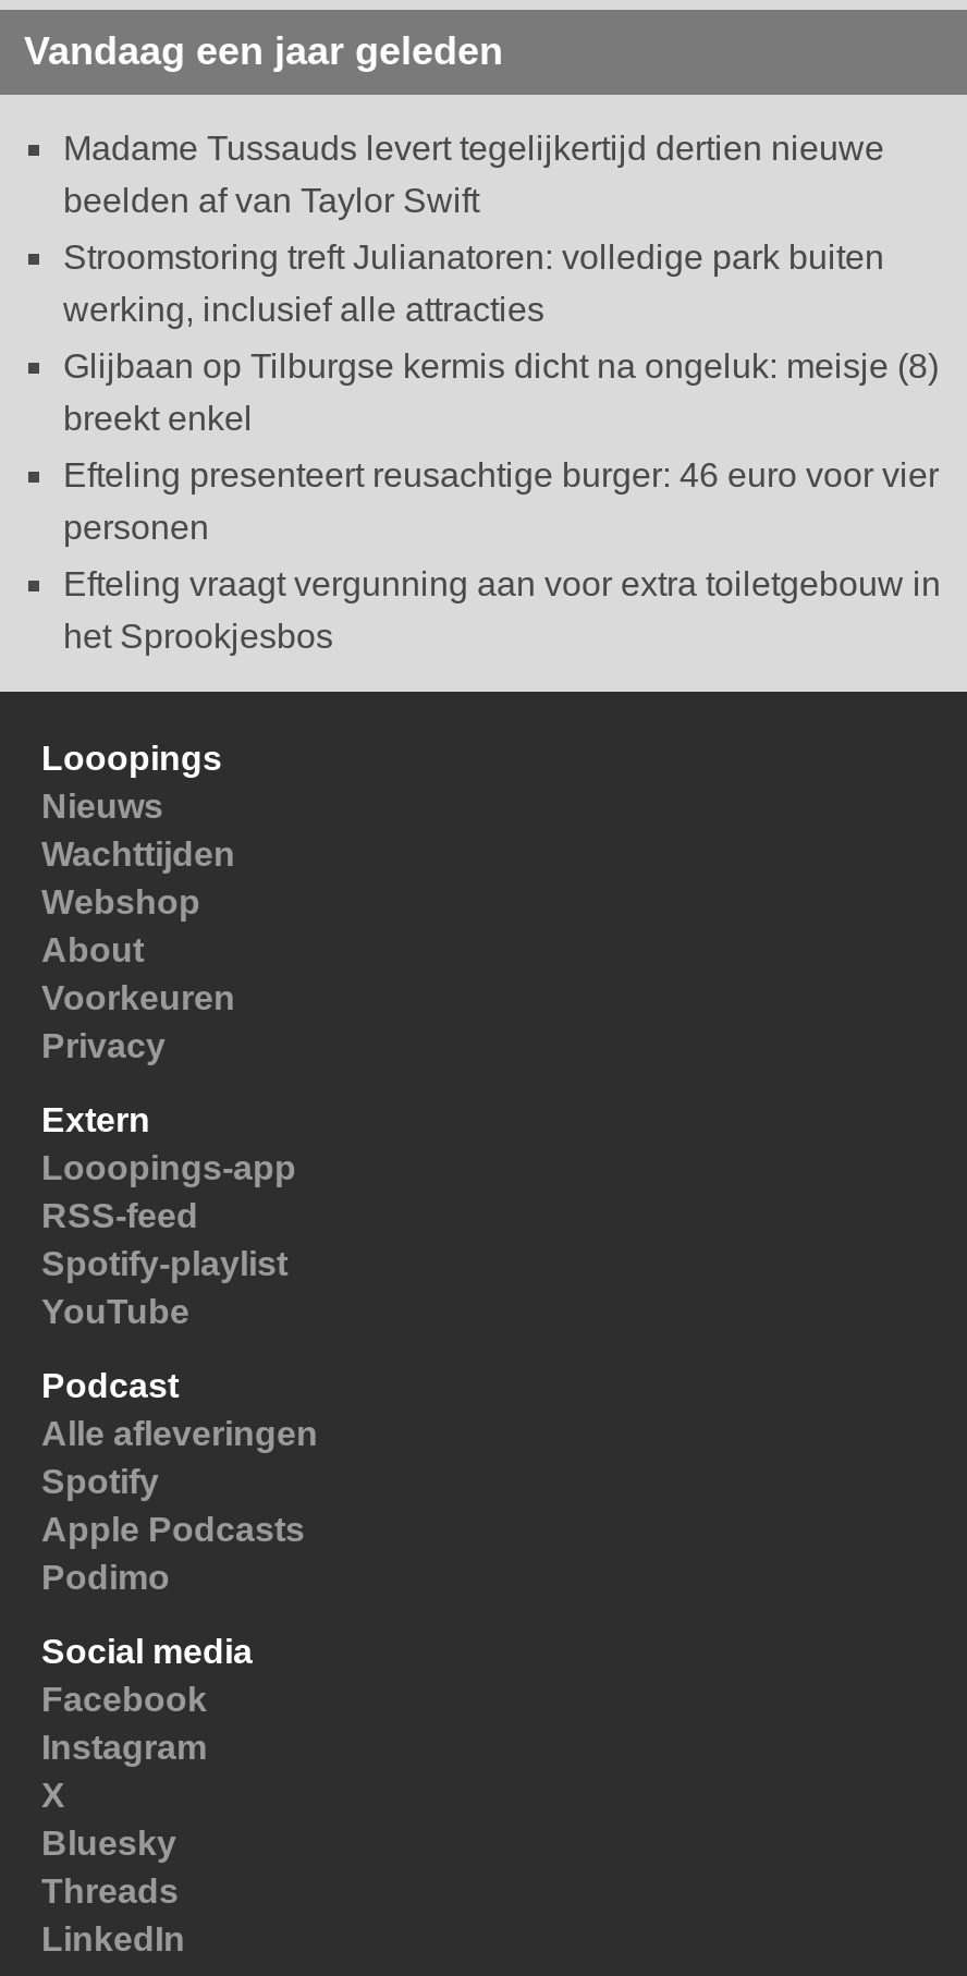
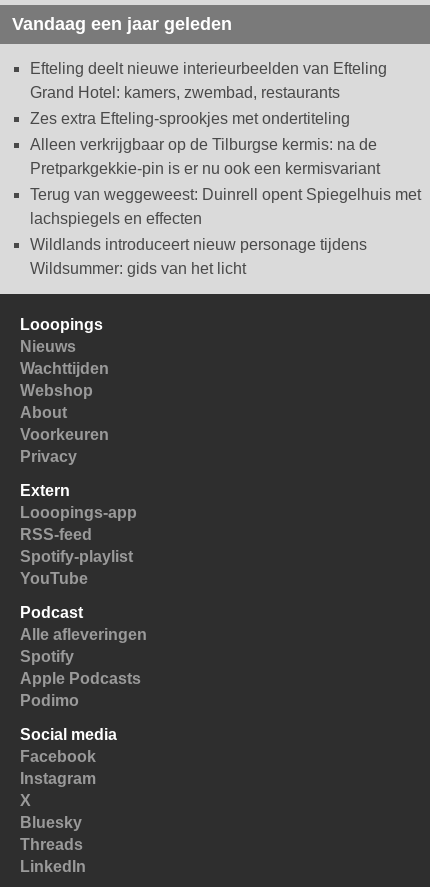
- Madame Tussauds levert tegelijkertijd dertien nieuwe
- beelden af van Taylor Swift
+ Efteling deelt nieuwe interieurbeelden van Efteling
+ Grand Hotel: kamers, zwembad, restaurants

- Stroomstoring treft Julianatoren: volledige park buiten
- werking, inclusief alle attracties
+ Zes extra Efteling-sprookjes met ondertiteling

- Glijbaan op Tilburgse kermis dicht na ongeluk: meisje (8)
- breekt enkel
+ Alleen verkrijgbaar op de Tilburgse kermis: na de
+ Pretparkgekkie-pin is er nu ook een kermisvariant

- Efteling presenteert reusachtige burger: 46 euro voor vier
- personen
+ Terug van weggeweest: Duinrell opent Spiegelhuis met
+ lachspiegels en effecten

- Efteling vraagt vergunning aan voor extra toiletgebouw in
- het Sprookjesbos
+ Wildlands introduceert nieuw personage tijdens
+ Wildsummer: gids van het licht
